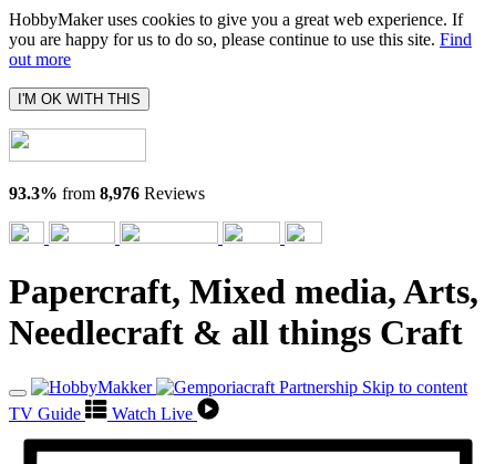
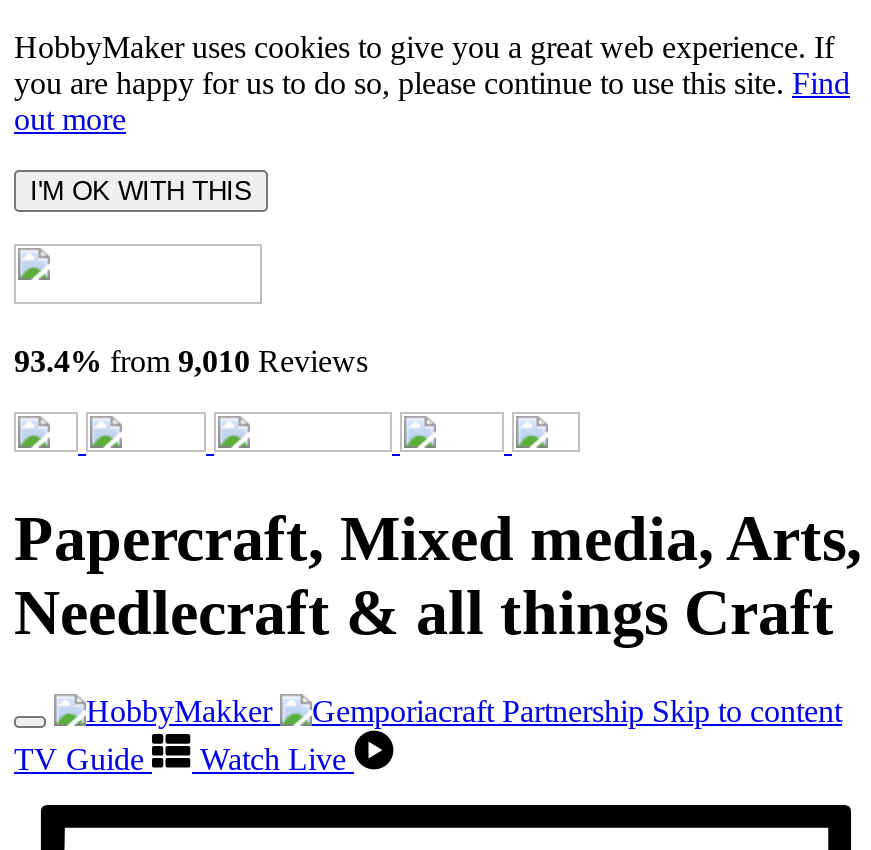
- 93.3% from 8,976 Reviews
+ 93.4% from 9,010 Reviews
